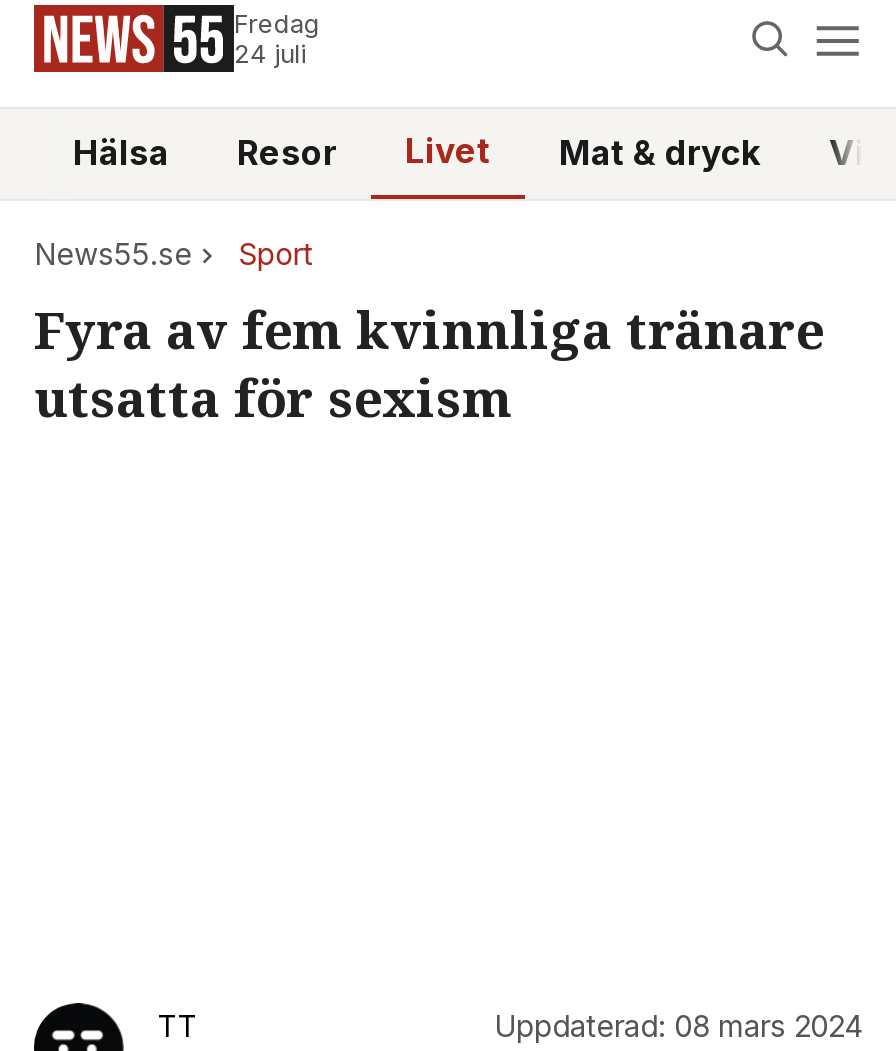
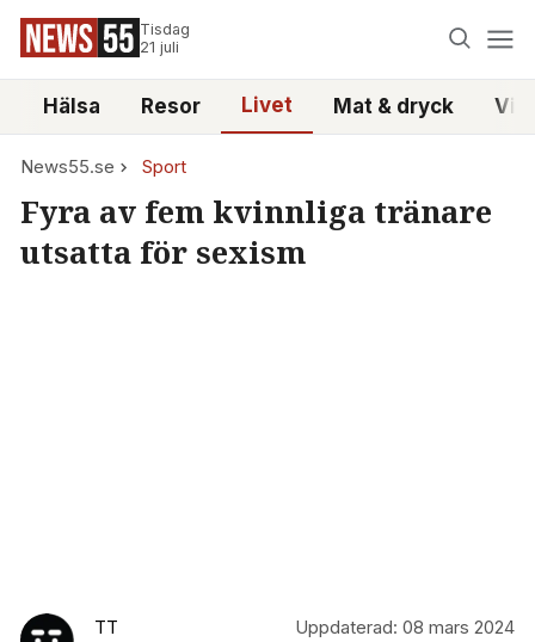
- Fredag
- 24 juli
+ Tisdag
+ 21 juli
